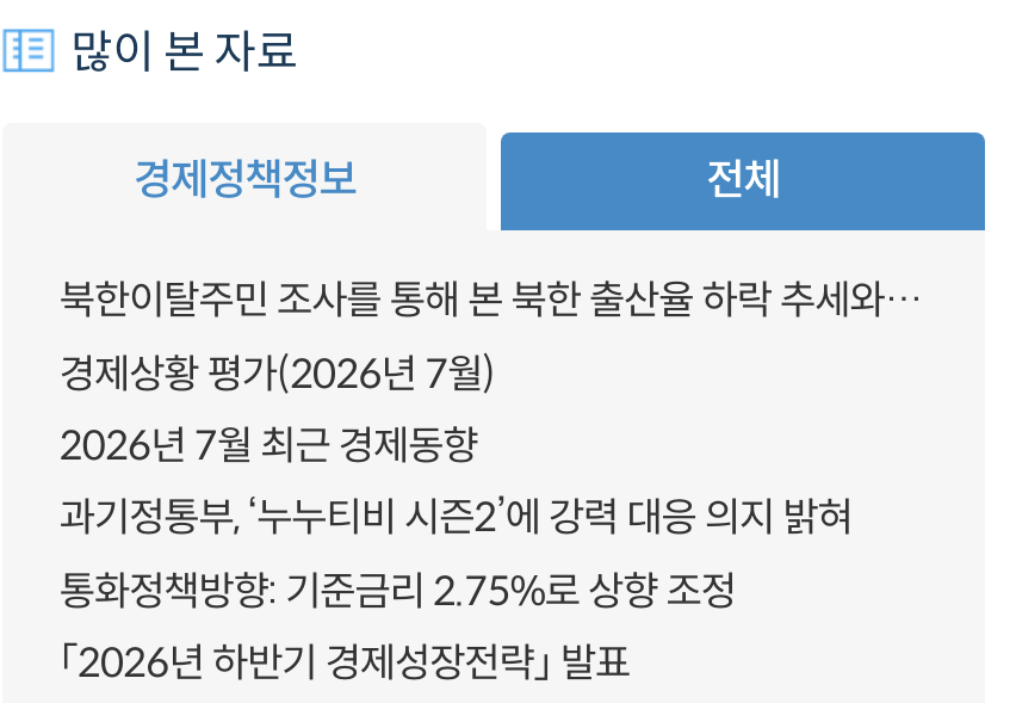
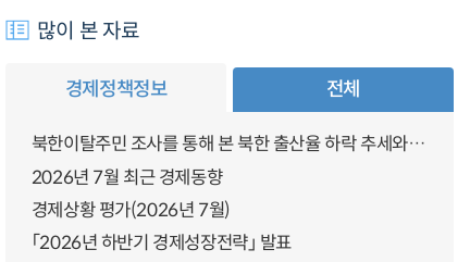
moved down: 경제상황 평가(2026년 7월)

- 과기정통부, ‘누누티비 시즌2’에 강력 대응 의지 밝혀
- 통화정책방향: 기준금리 2.75%로 상향 조정
